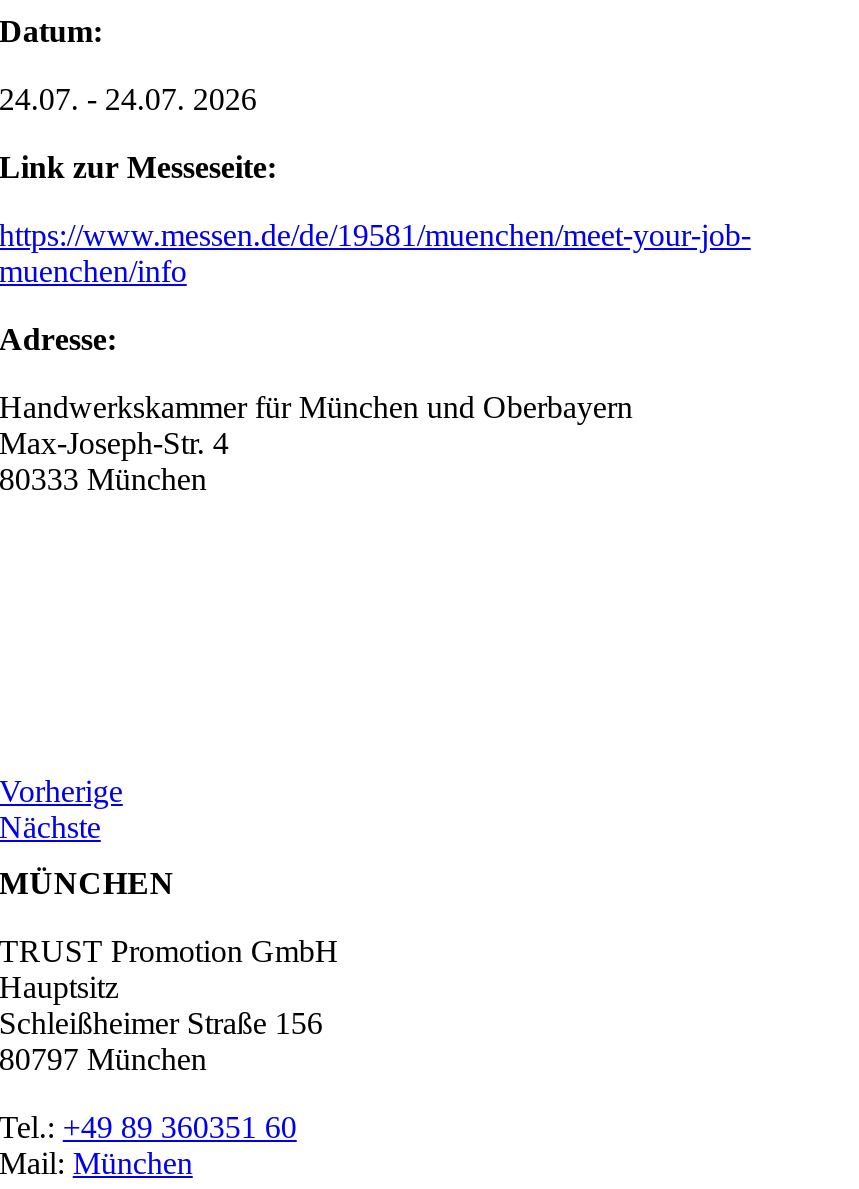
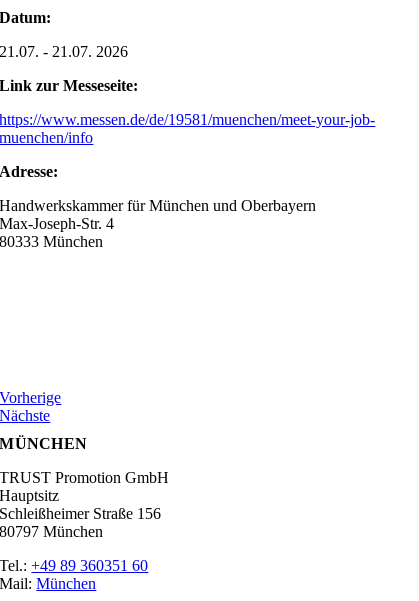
- 24.07. - 24.07. 2026
+ 21.07. - 21.07. 2026
